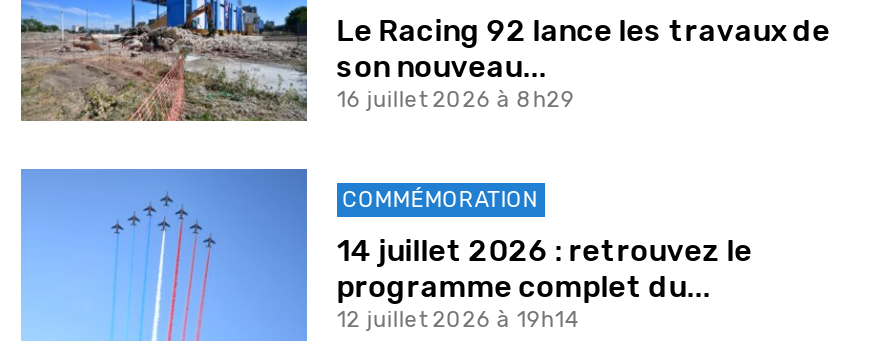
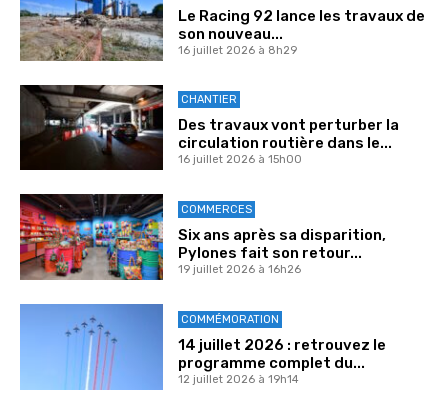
+ [image]
+ CHANTIER
+ Des travaux vont perturber la
+ circulation routière dans le...
+ 16 juillet 2026 à 15h00

+ [image]
+ COMMERCES
+ Six ans après sa disparition,
+ Pylones fait son retour...
+ 19 juillet 2026 à 16h26
